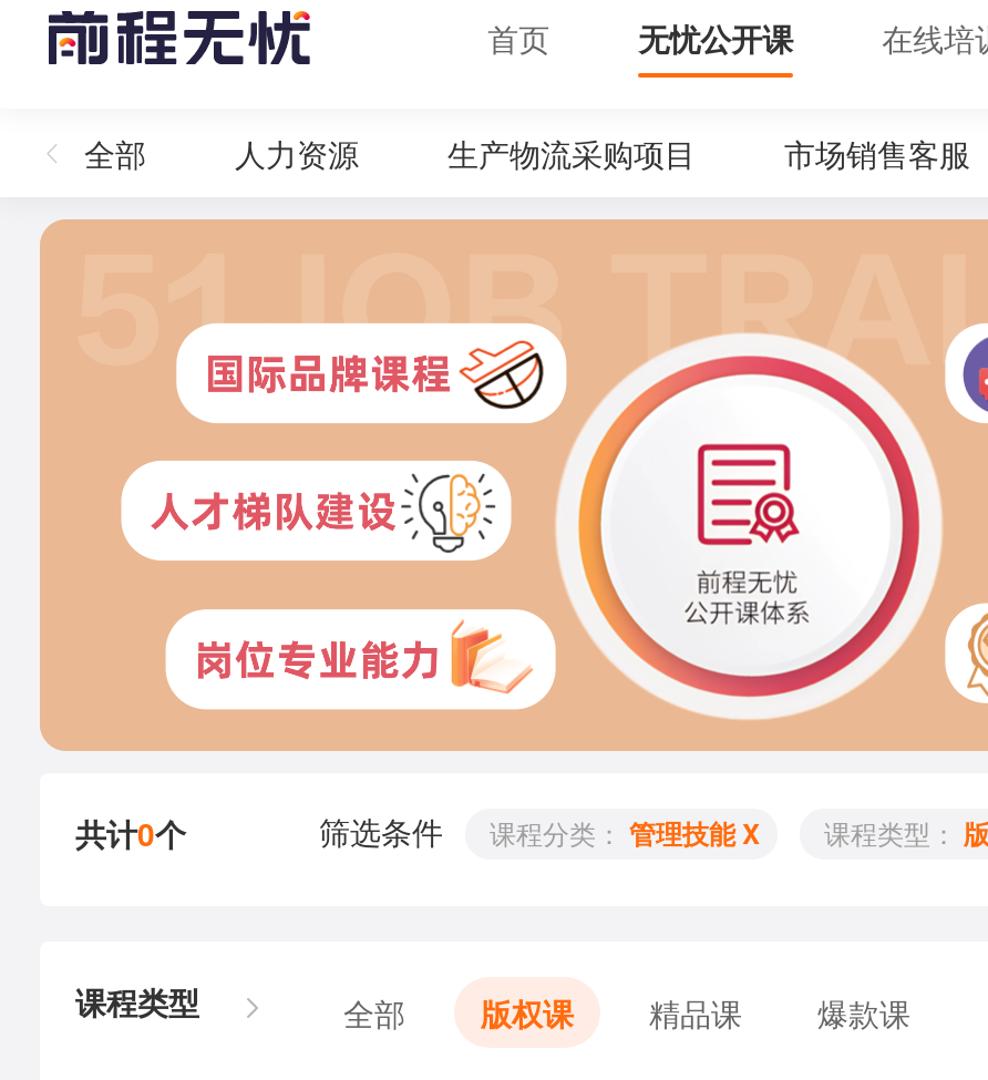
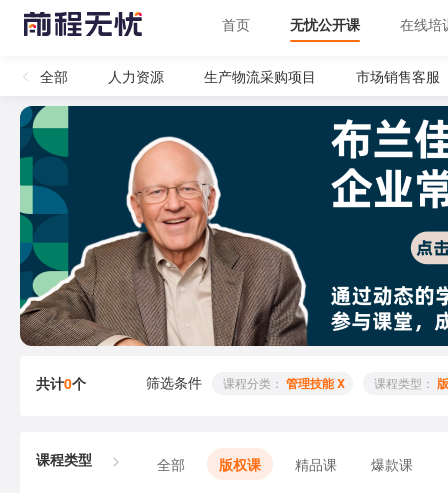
- [image]
+ [image]
